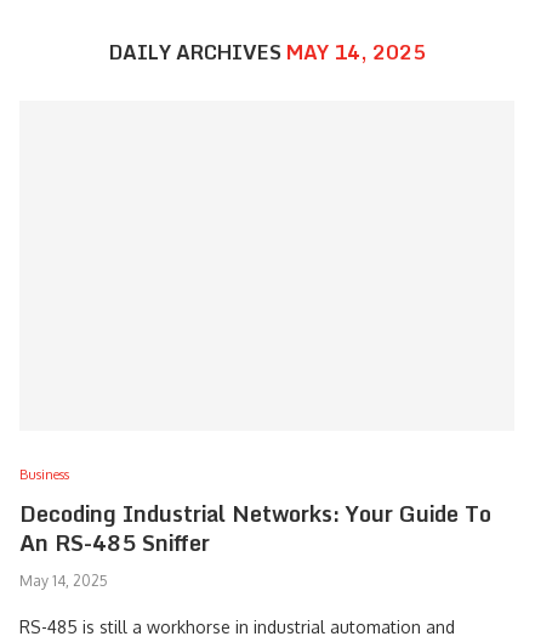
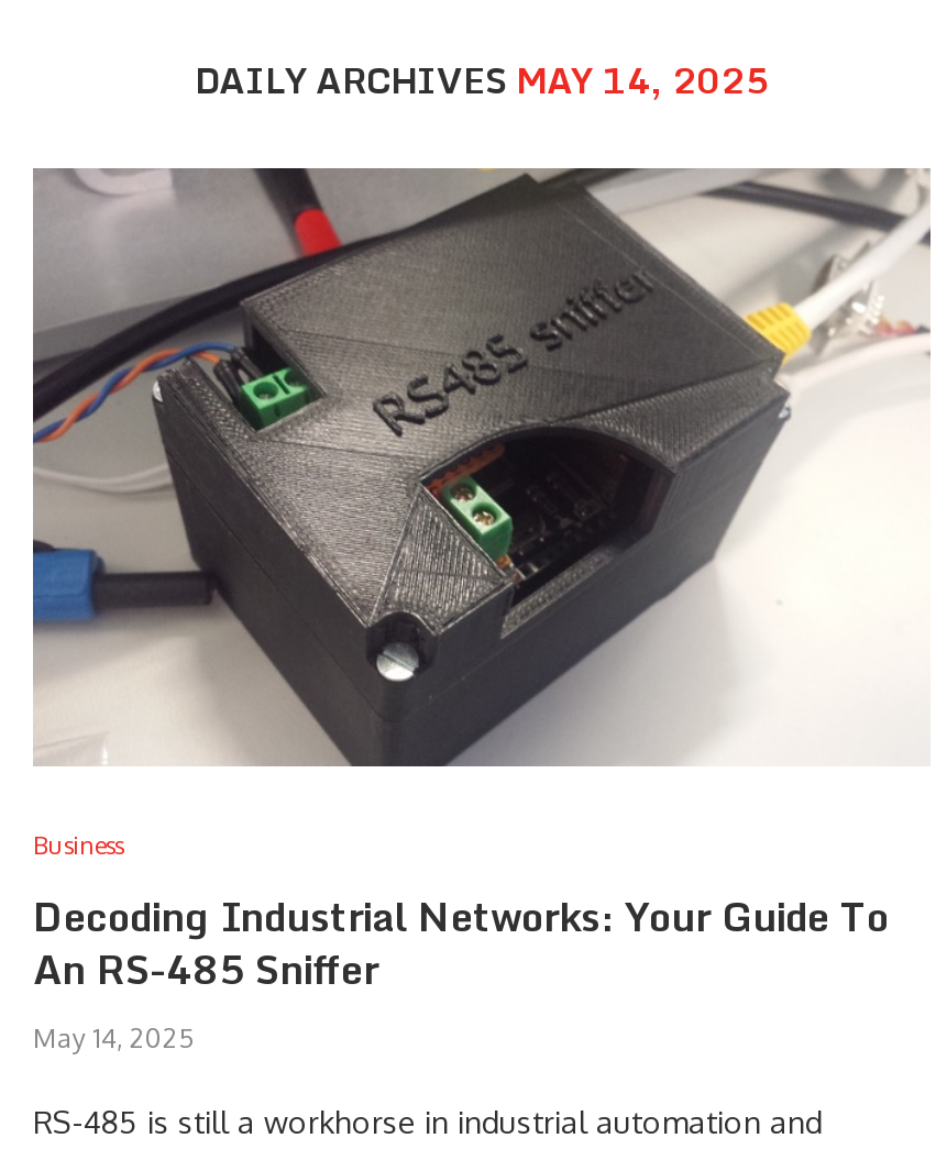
+ [image]
